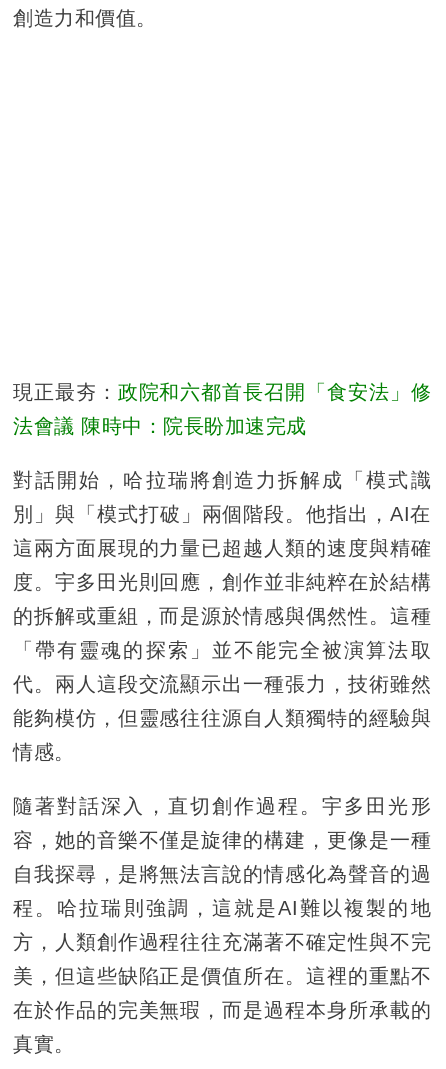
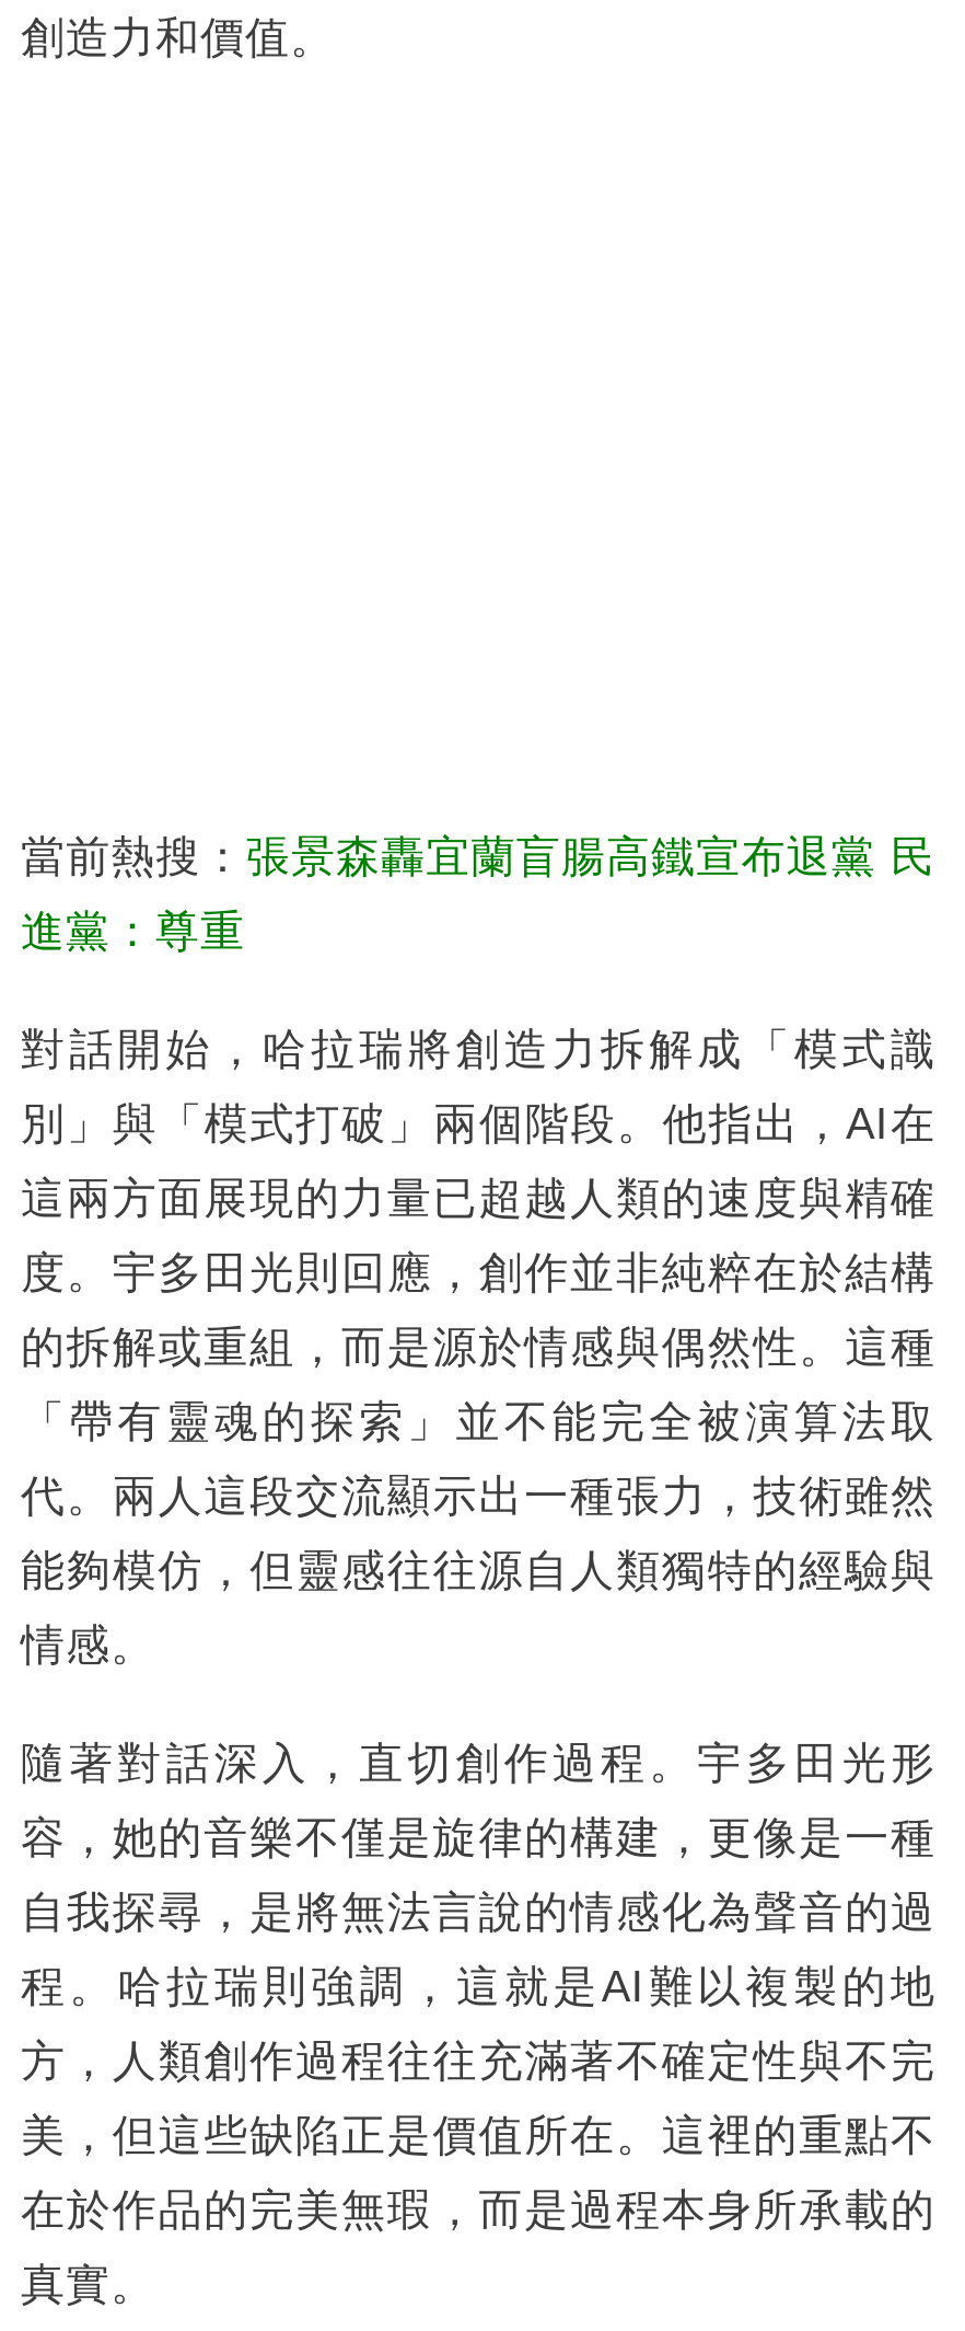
- 現正最夯：政院和六都首長召開「食安法」修
+ 當前熱搜：張景森轟宜蘭盲腸高鐵宣布退黨 民

- 法會議 陳時中：院長盼加速完成
+ 進黨：尊重
